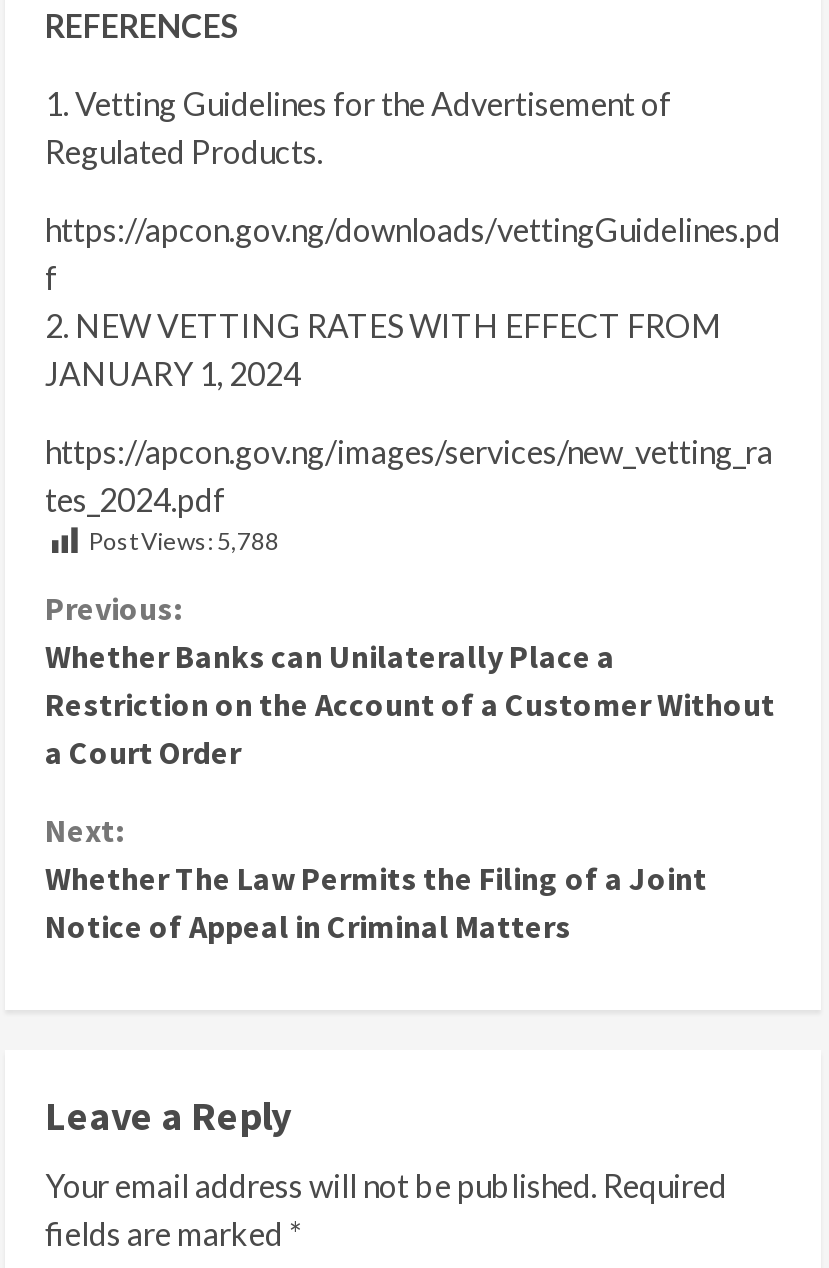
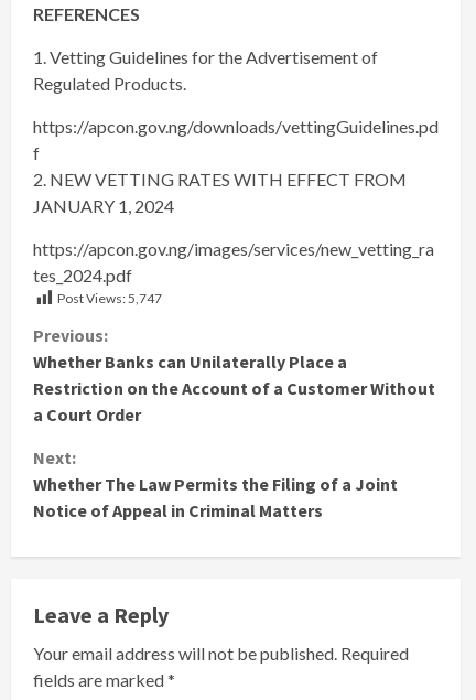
- Post Views: 5,788
+ Post Views: 5,747
